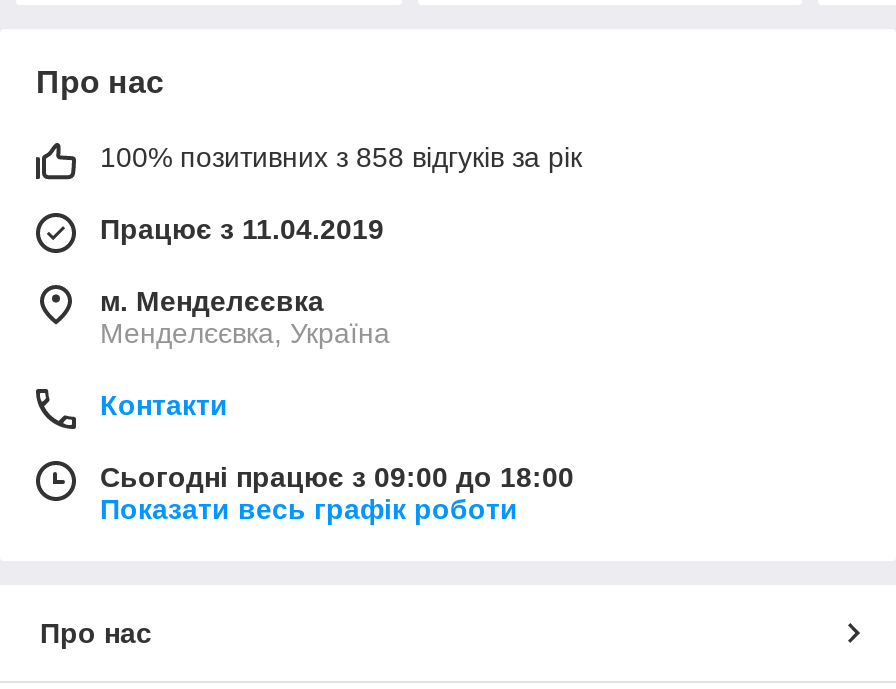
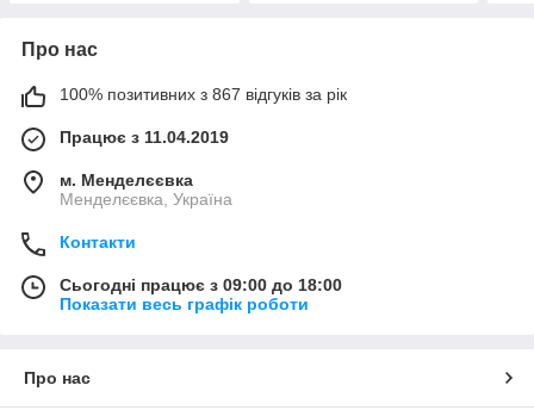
- 100% позитивних з 858 відгуків за рік
+ 100% позитивних з 867 відгуків за рік
